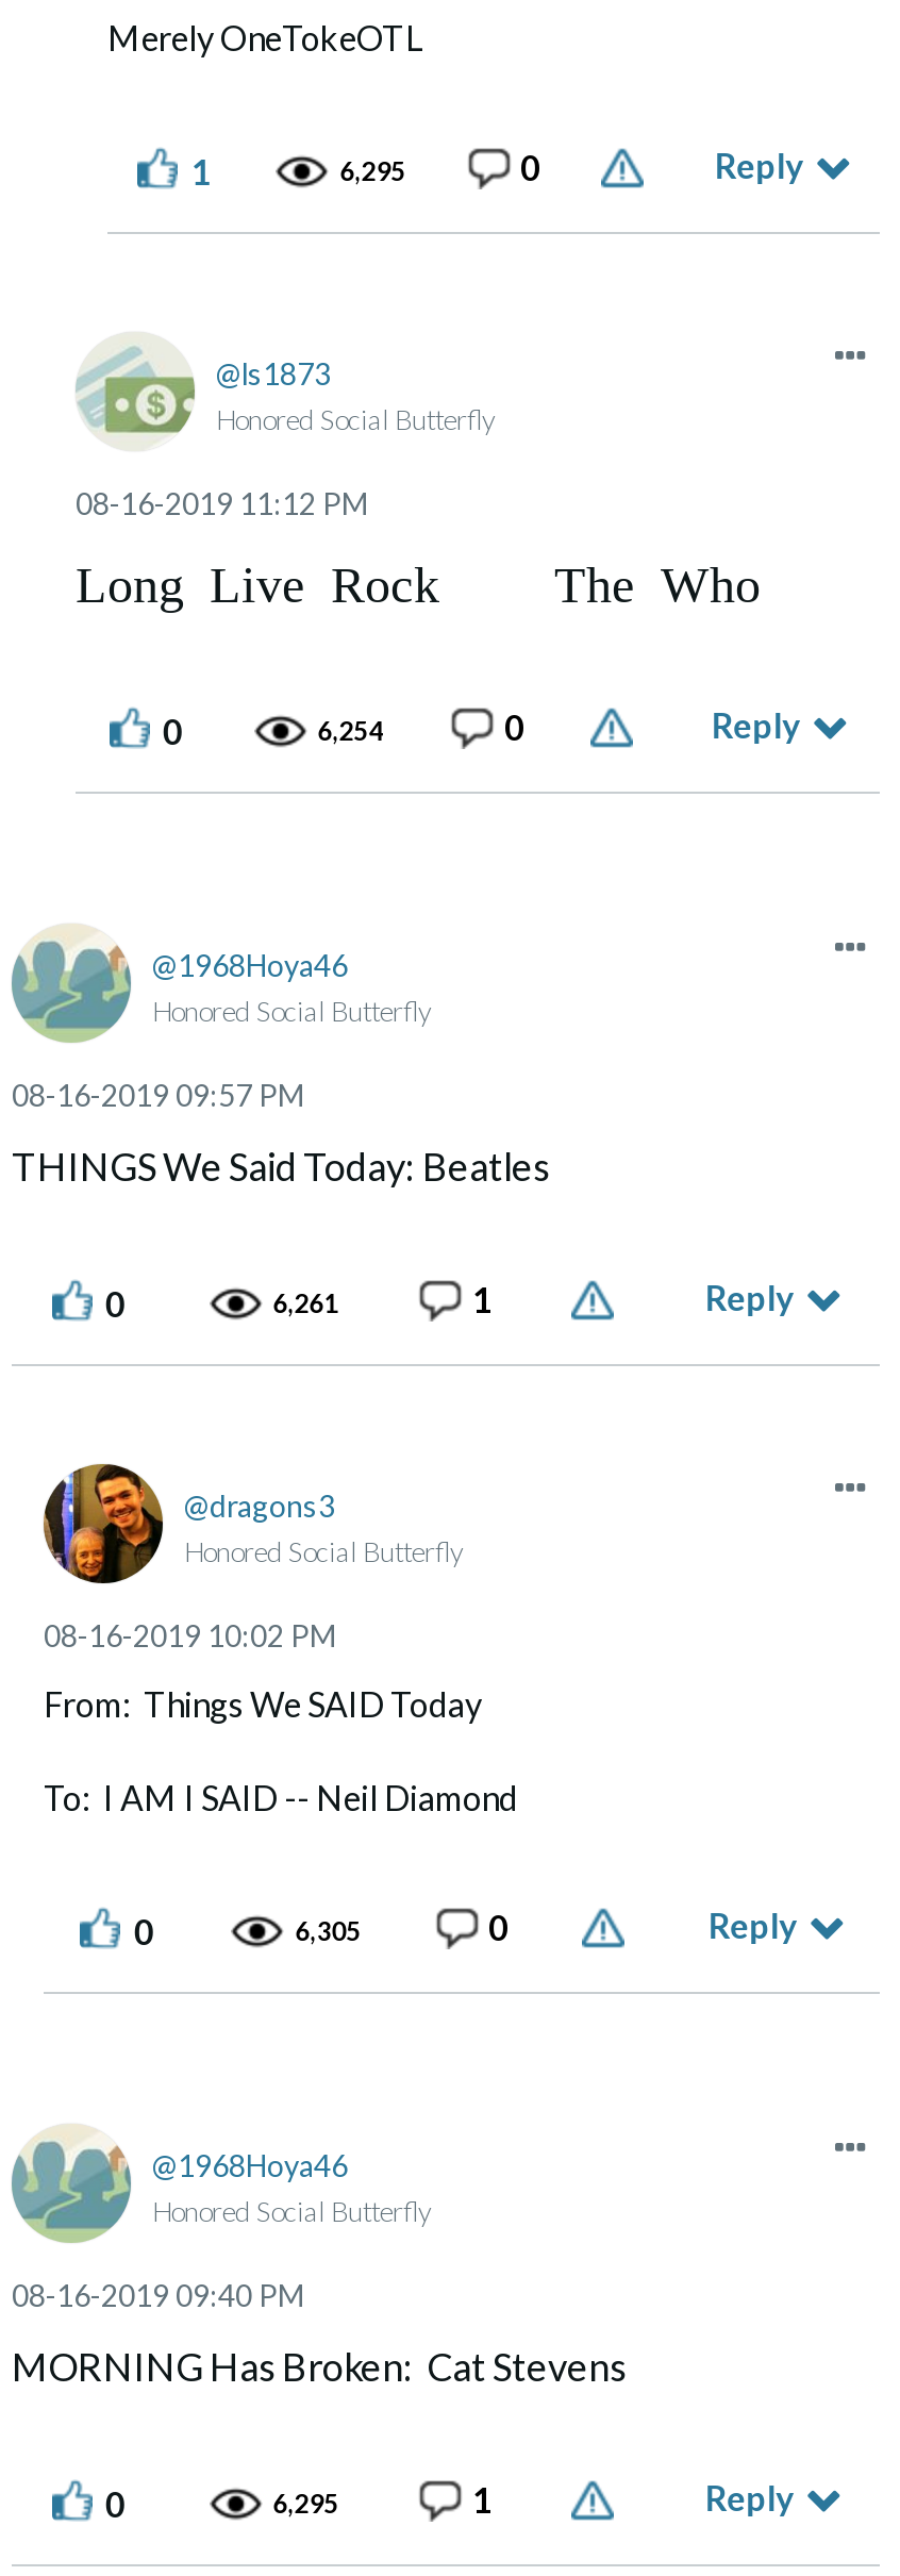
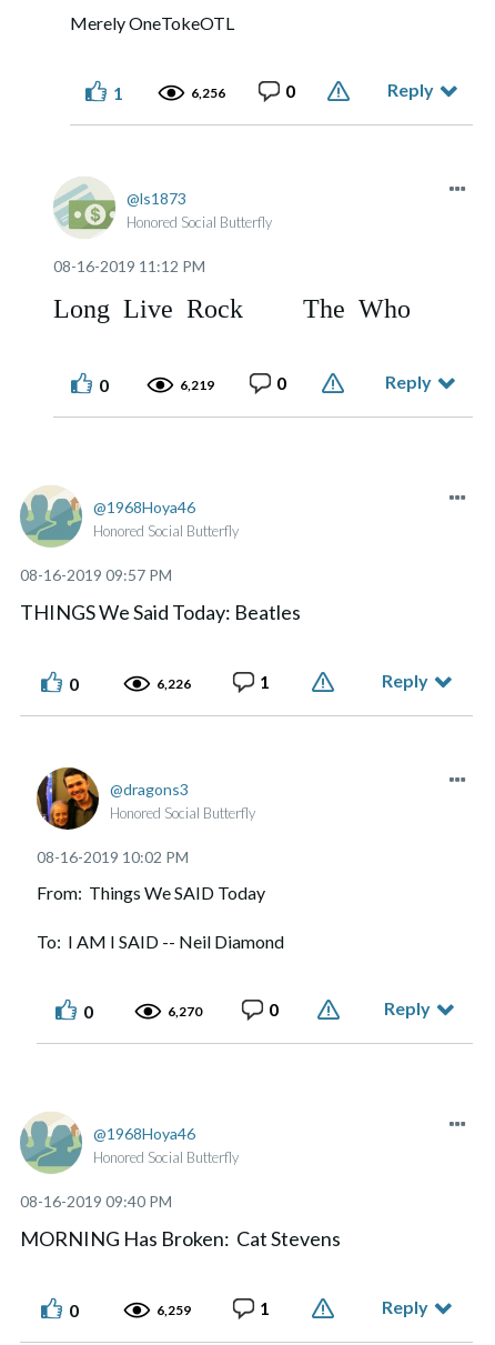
- 6,295
+ 6,256

- 6,254
+ 6,219

- 6,261
+ 6,226

- 6,305
+ 6,270

- 6,295
+ 6,259
